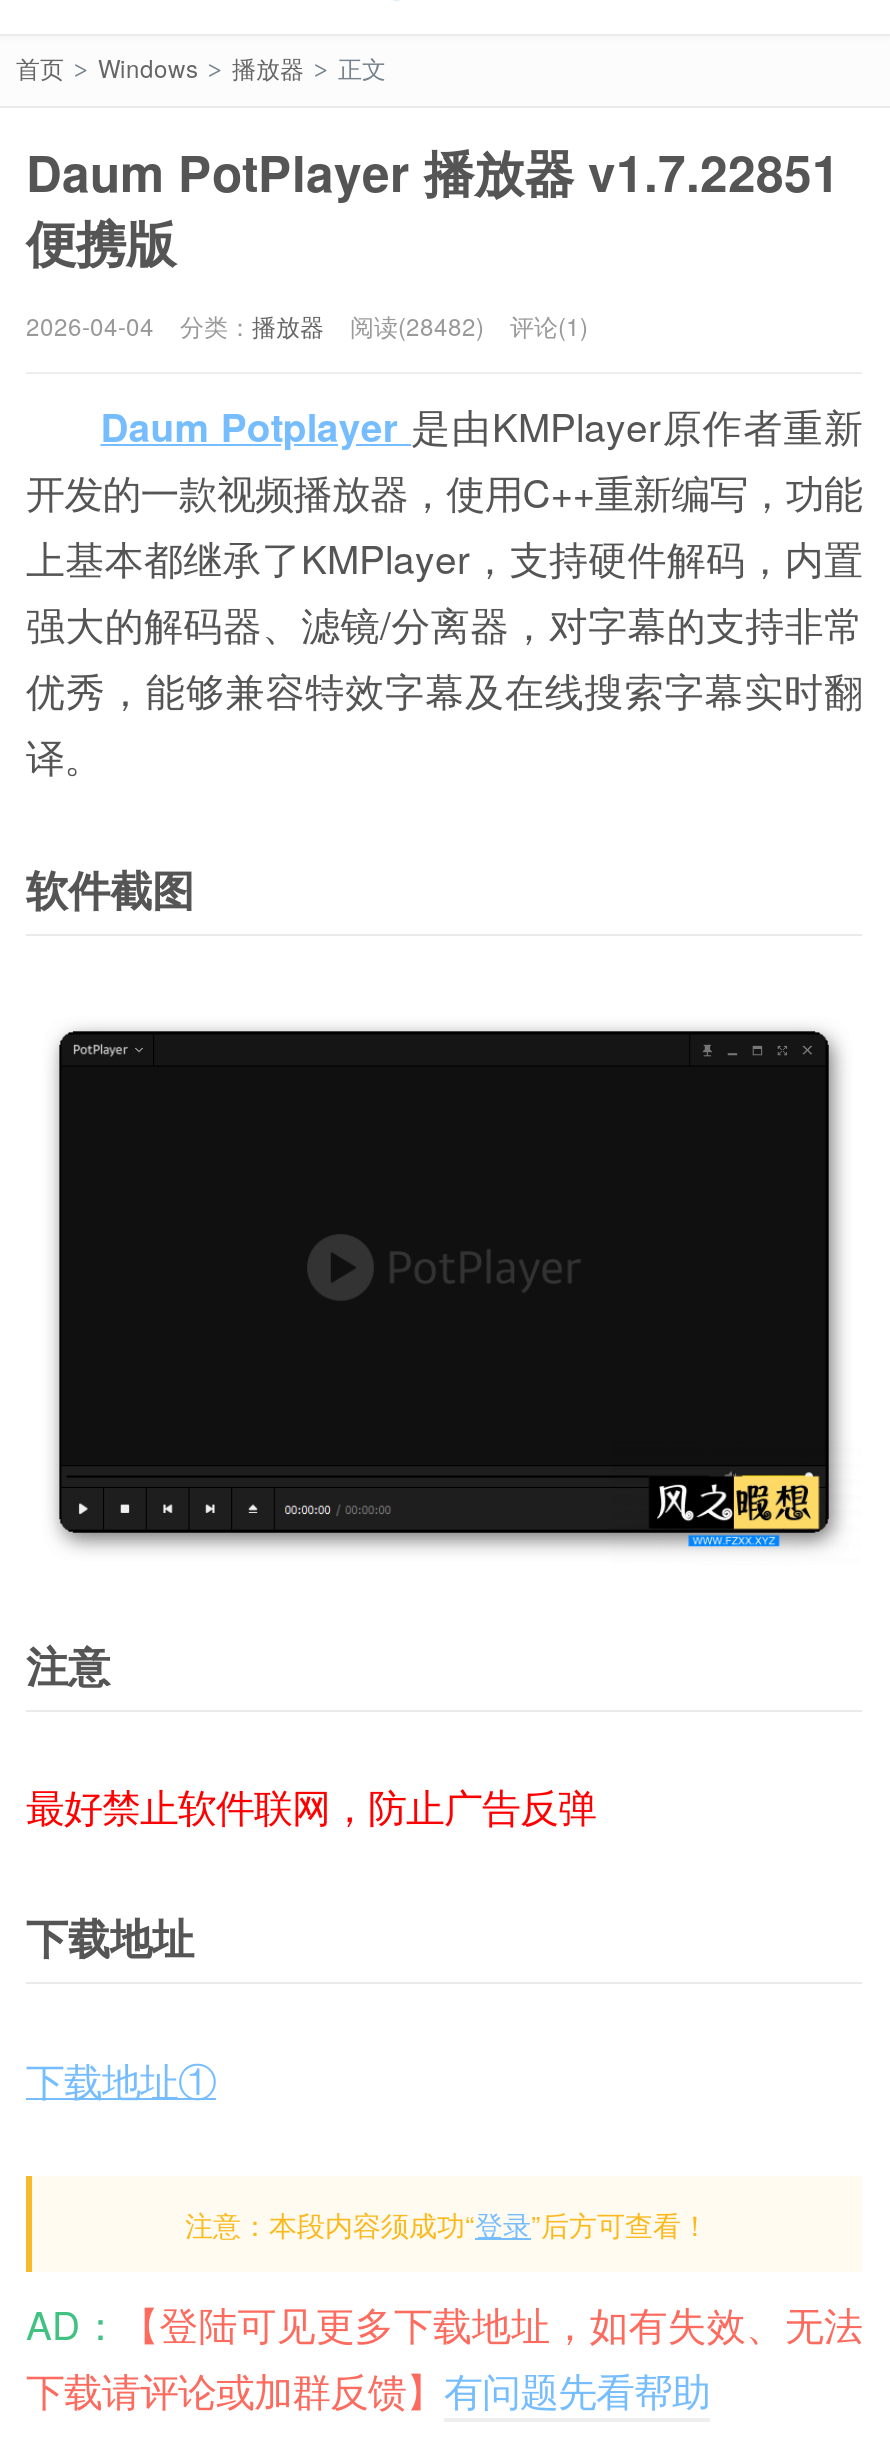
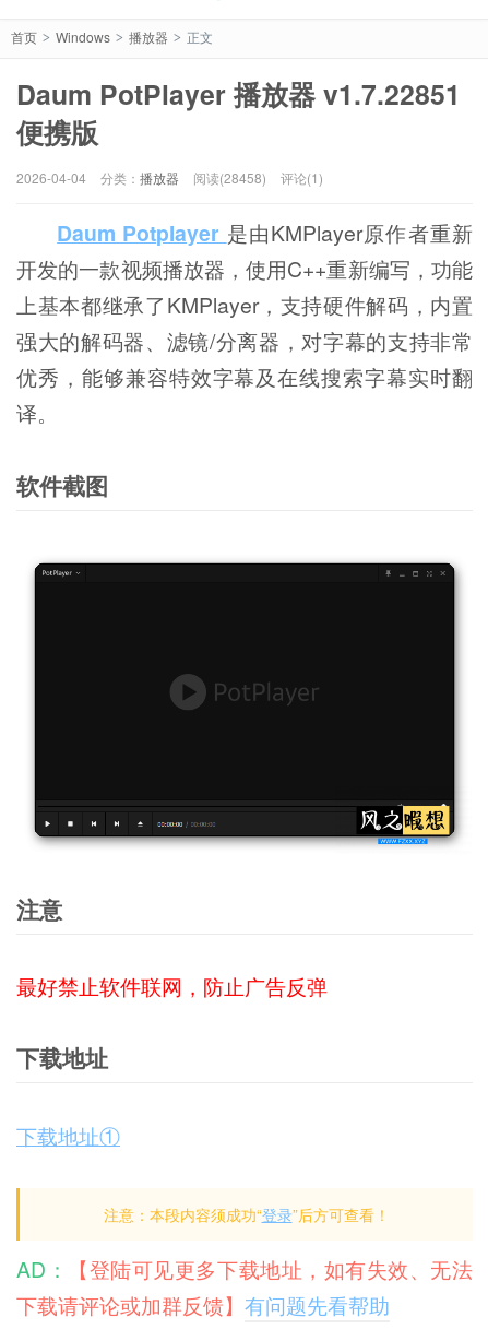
- 2026-04-04 分类：播放器 阅读(28482) 评论(1)
+ 2026-04-04 分类：播放器 阅读(28458) 评论(1)
